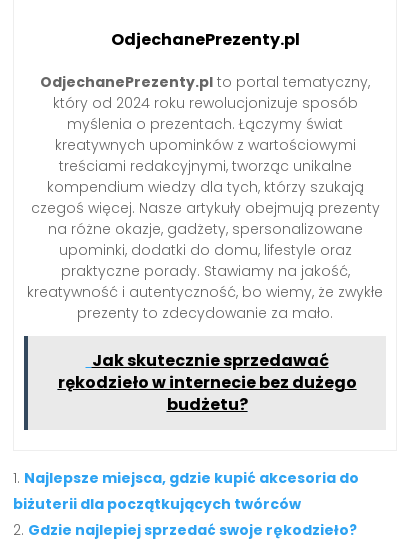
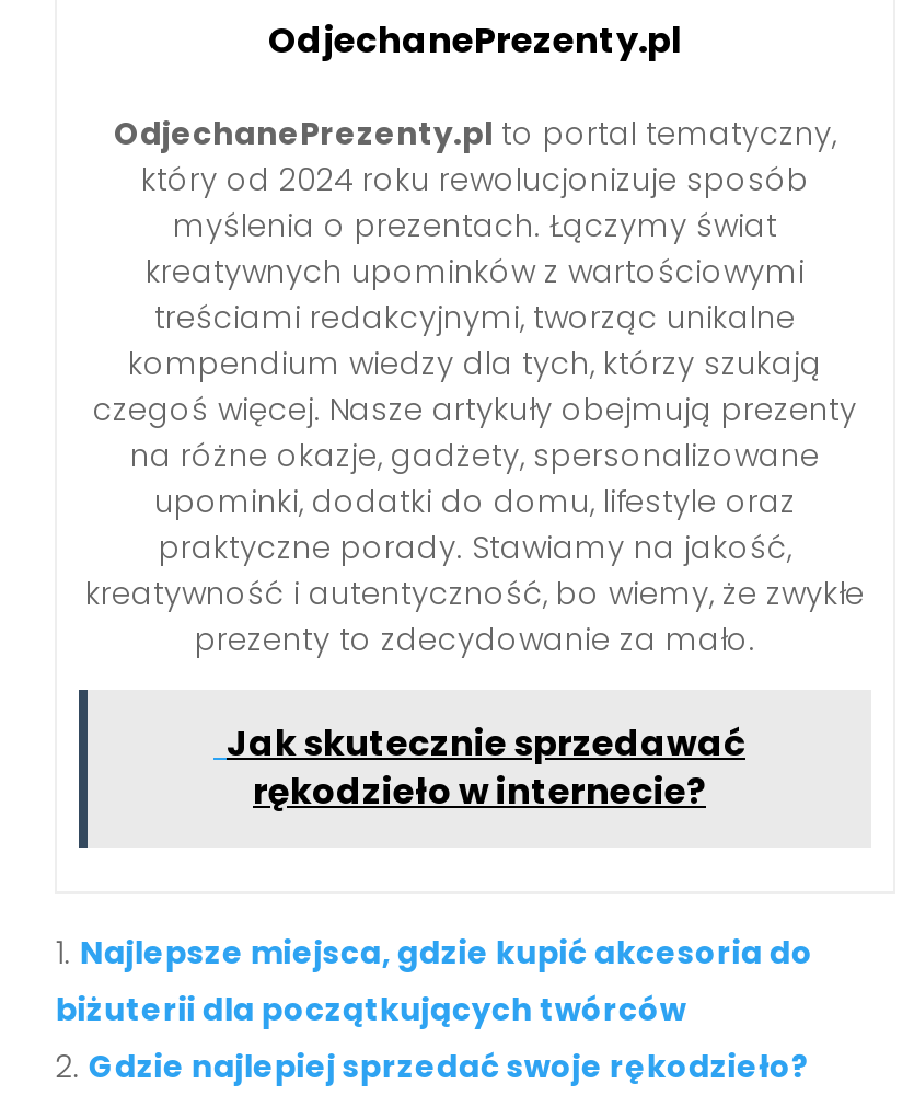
- rękodzieło w internecie bez dużego
- budżetu?
+ rękodzieło w internecie?
